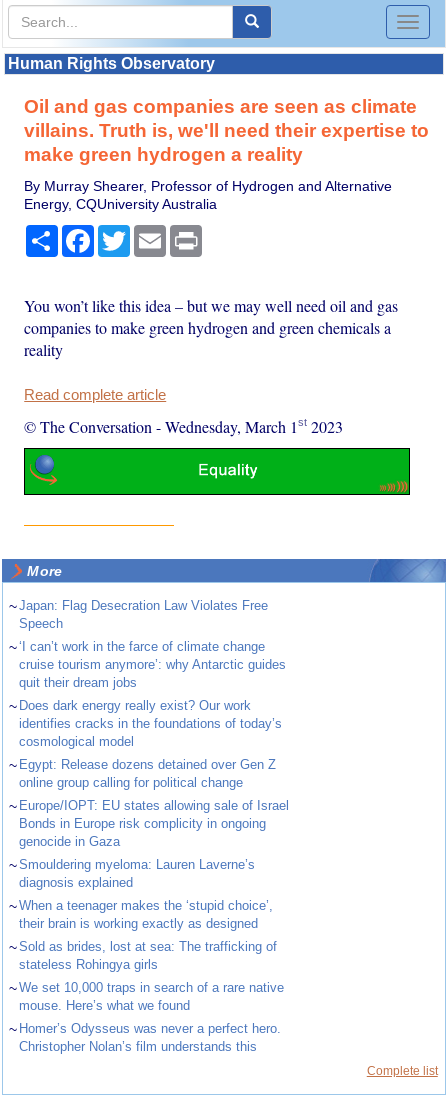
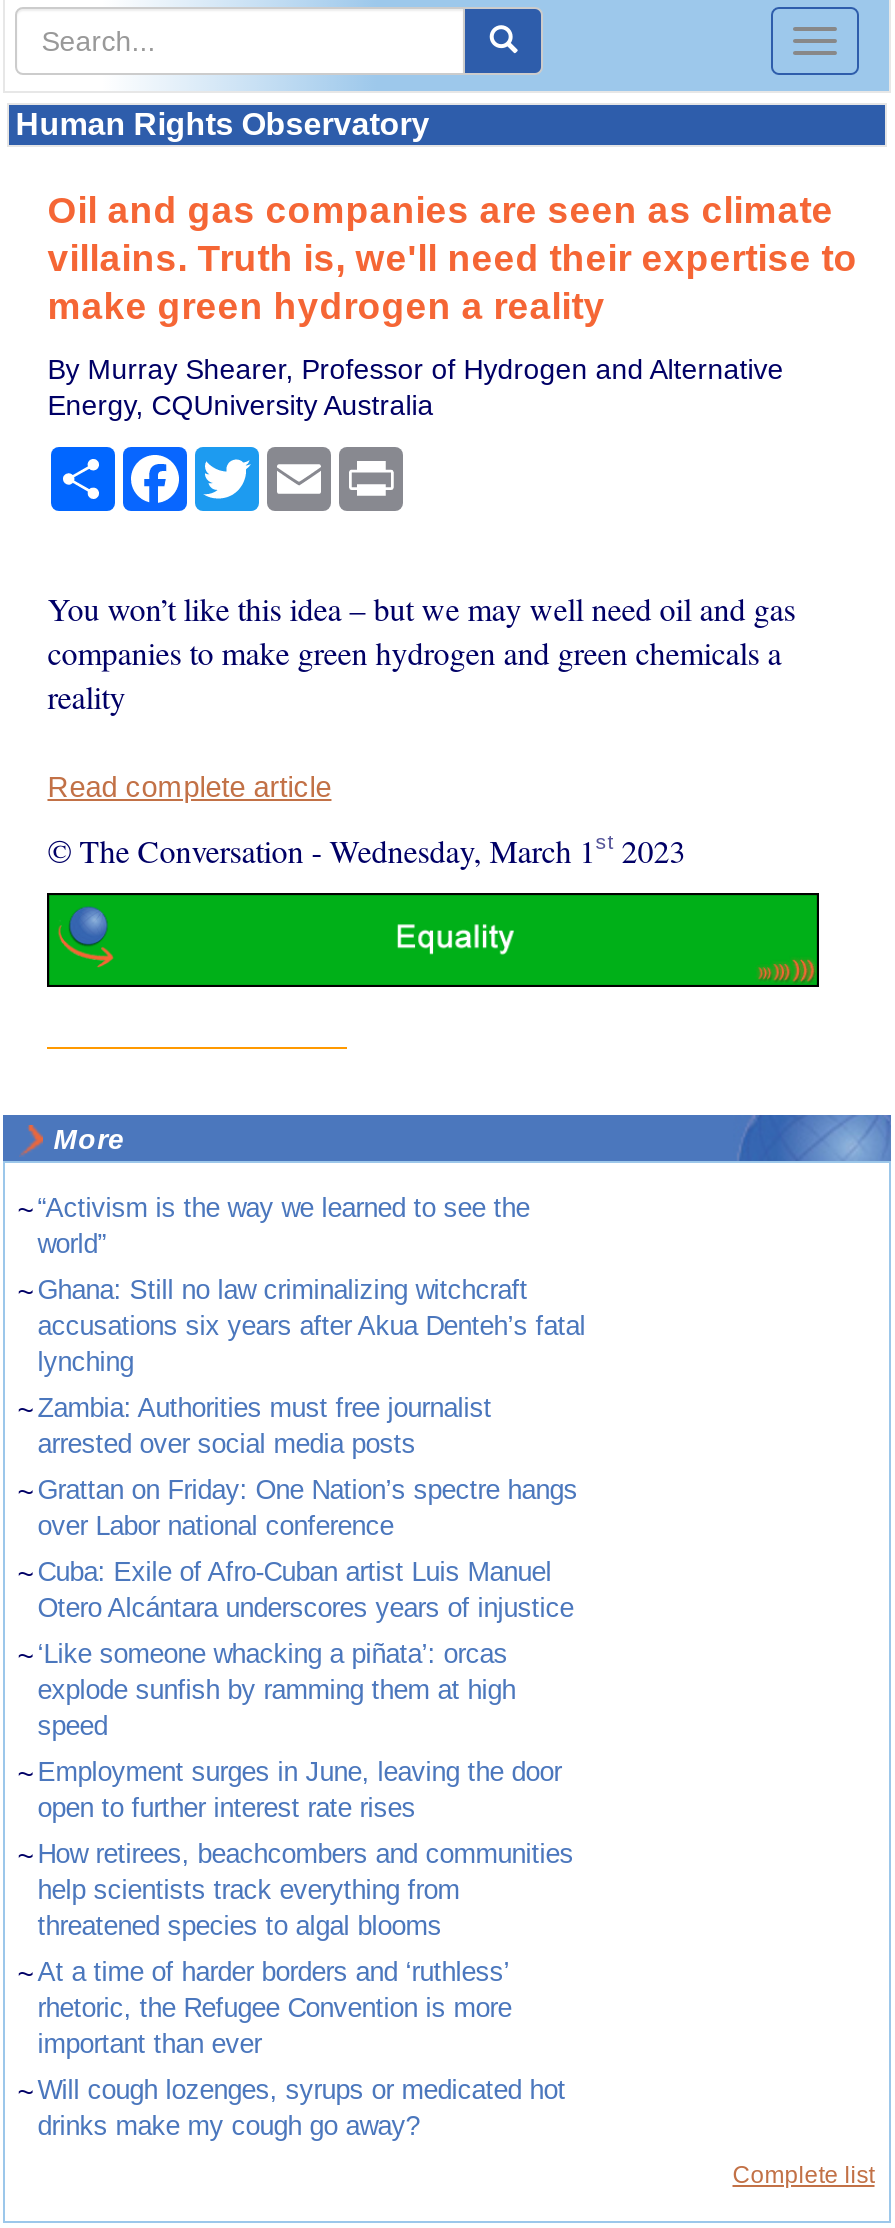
- ~ Japan: Flag Desecration Law Violates Free
- Speech
+ ~ “Activism is the way we learned to see the
+ world”

- ~ ‘I can’t work in the farce of climate change
- cruise tourism anymore’: why Antarctic guides
- quit their dream jobs
+ ~ Ghana: Still no law criminalizing witchcraft
+ accusations six years after Akua Denteh’s fatal
+ lynching

- ~ Does dark energy really exist? Our work
- identifies cracks in the foundations of today’s
- cosmological model
+ ~ Zambia: Authorities must free journalist
+ arrested over social media posts

- ~ Egypt: Release dozens detained over Gen Z
- online group calling for political change
+ ~ Grattan on Friday: One Nation’s spectre hangs
+ over Labor national conference

- ~ Europe/IOPT: EU states allowing sale of Israel
- Bonds in Europe risk complicity in ongoing
- genocide in Gaza
+ ~ Cuba: Exile of Afro-Cuban artist Luis Manuel
+ Otero Alcántara underscores years of injustice

- ~ Smouldering myeloma: Lauren Laverne’s
- diagnosis explained
+ ~ ‘Like someone whacking a piñata’: orcas
+ explode sunfish by ramming them at high
+ speed

- ~ When a teenager makes the ‘stupid choice’,
- their brain is working exactly as designed
+ ~ Employment surges in June, leaving the door
+ open to further interest rate rises

- ~ Sold as brides, lost at sea: The trafficking of
- stateless Rohingya girls
+ ~ How retirees, beachcombers and communities
+ help scientists track everything from
+ threatened species to algal blooms

- ~ We set 10,000 traps in search of a rare native
- mouse. Here’s what we found
+ ~ At a time of harder borders and ‘ruthless’
+ rhetoric, the Refugee Convention is more
+ important than ever

- ~ Homer’s Odysseus was never a perfect hero.
- Christopher Nolan’s film understands this
+ ~ Will cough lozenges, syrups or medicated hot
+ drinks make my cough go away?
